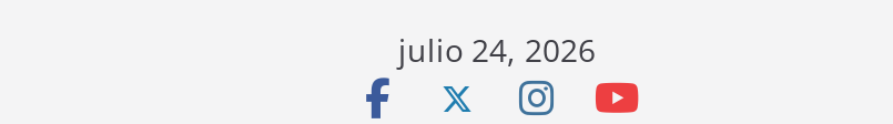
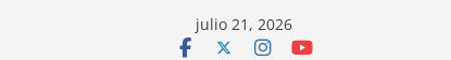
- julio 24, 2026
+ julio 21, 2026
